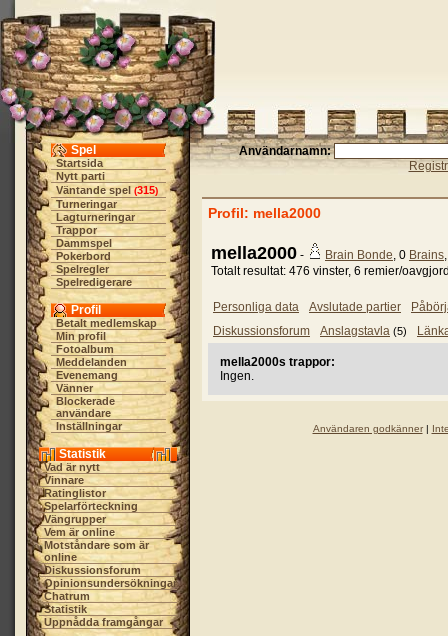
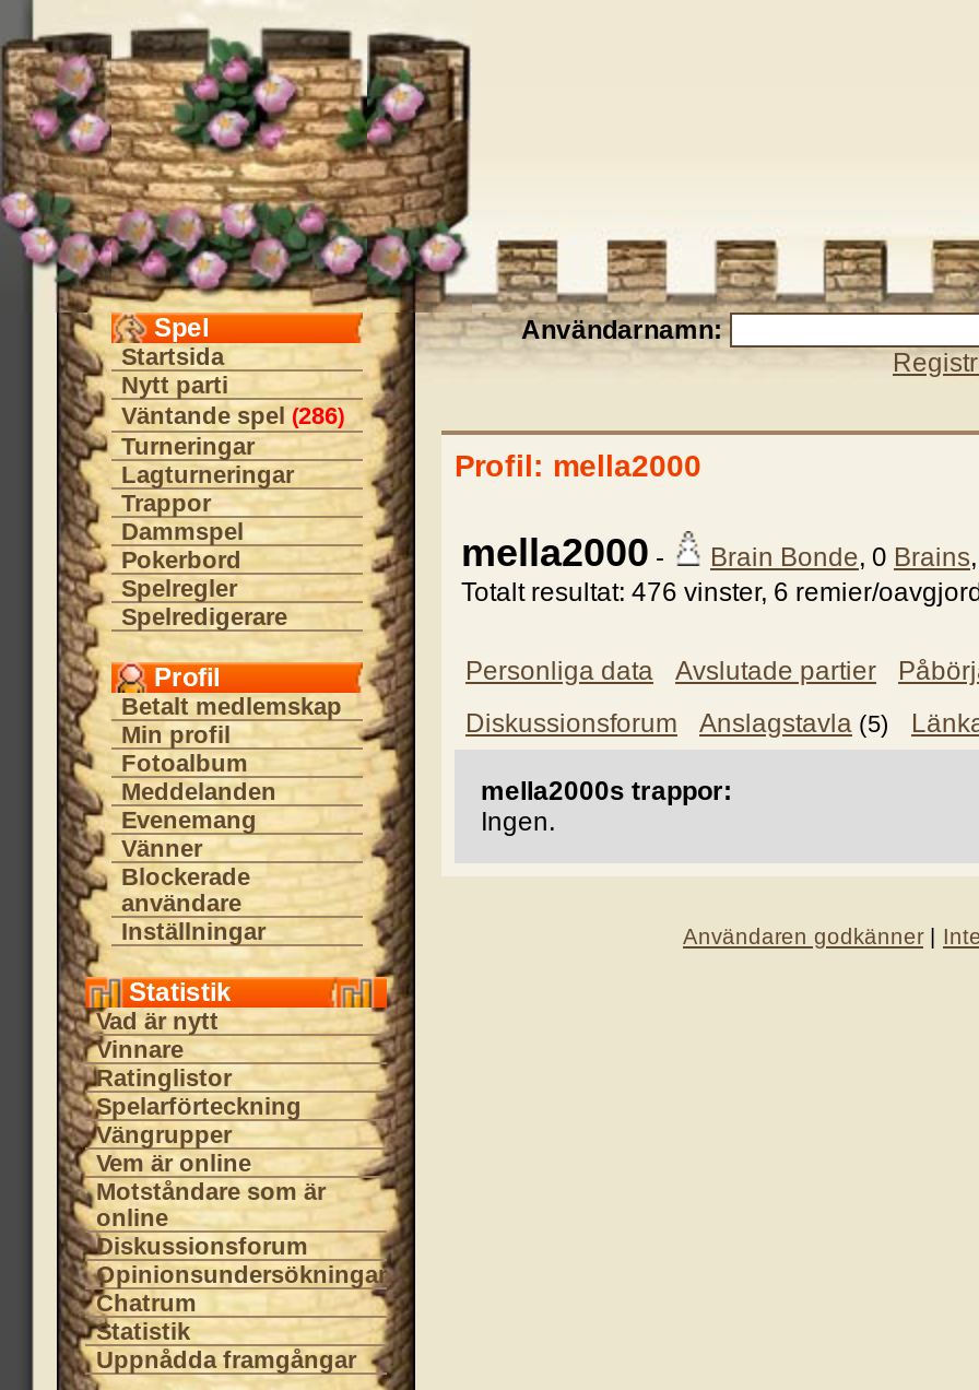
- Väntande spel (315)
+ Väntande spel (286)
